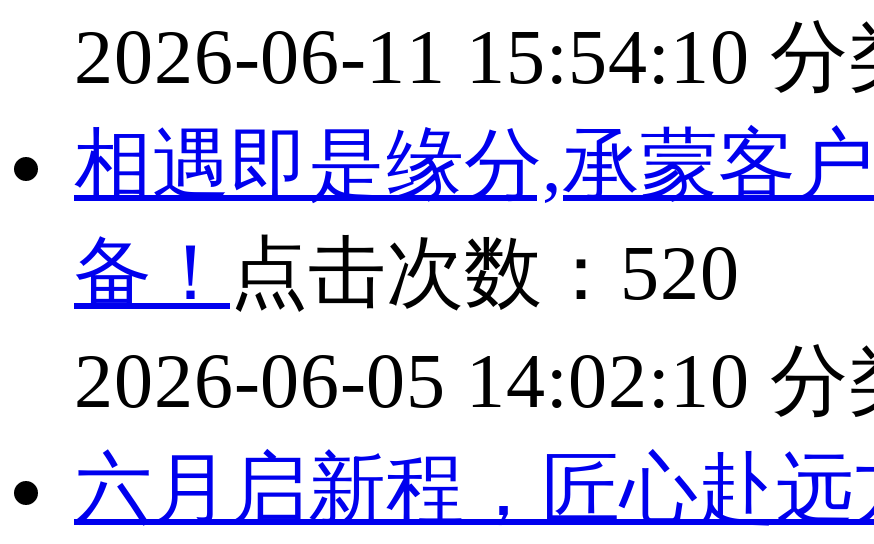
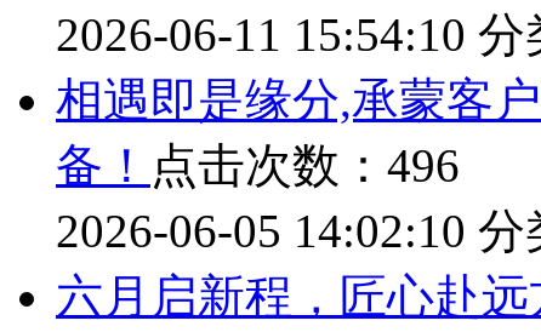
- 备！点击次数：520
+ 备！点击次数：496
